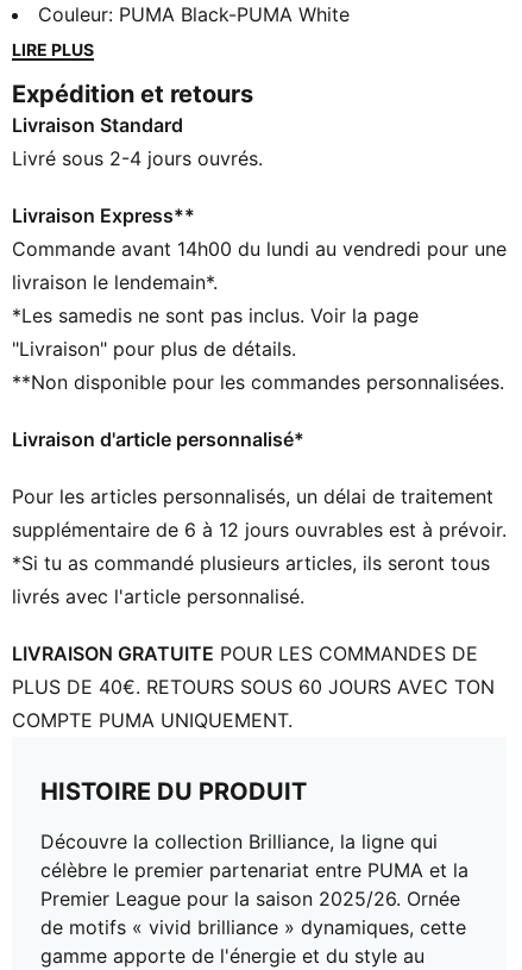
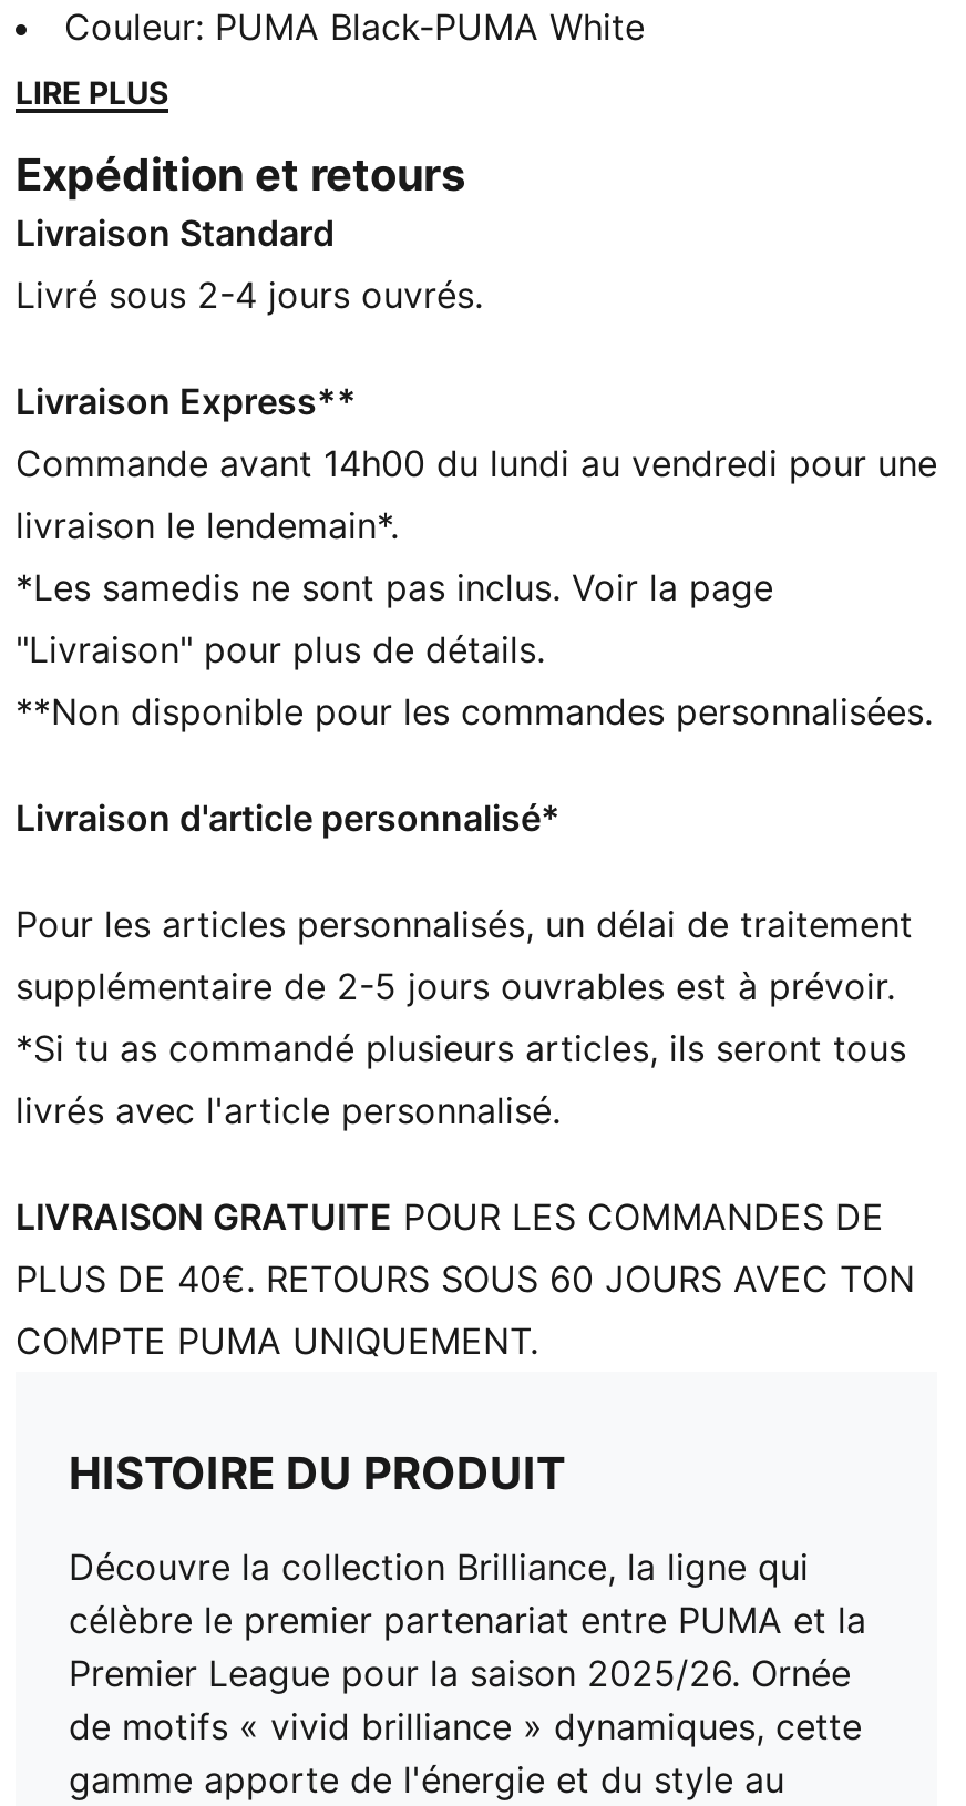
- supplémentaire de 6 à 12 jours ouvrables est à prévoir.
+ supplémentaire de 2-5 jours ouvrables est à prévoir.
